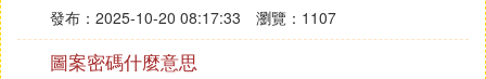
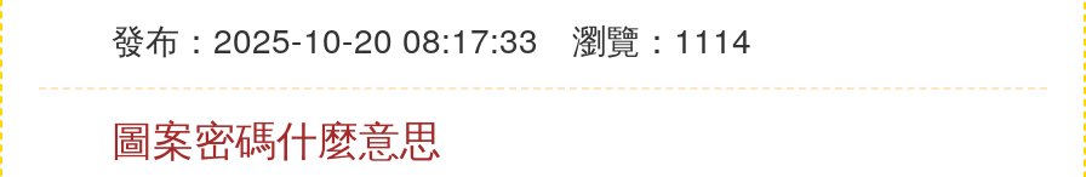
- 發布：2025-10-20 08:17:33 瀏覽：1107
+ 發布：2025-10-20 08:17:33 瀏覽：1114
